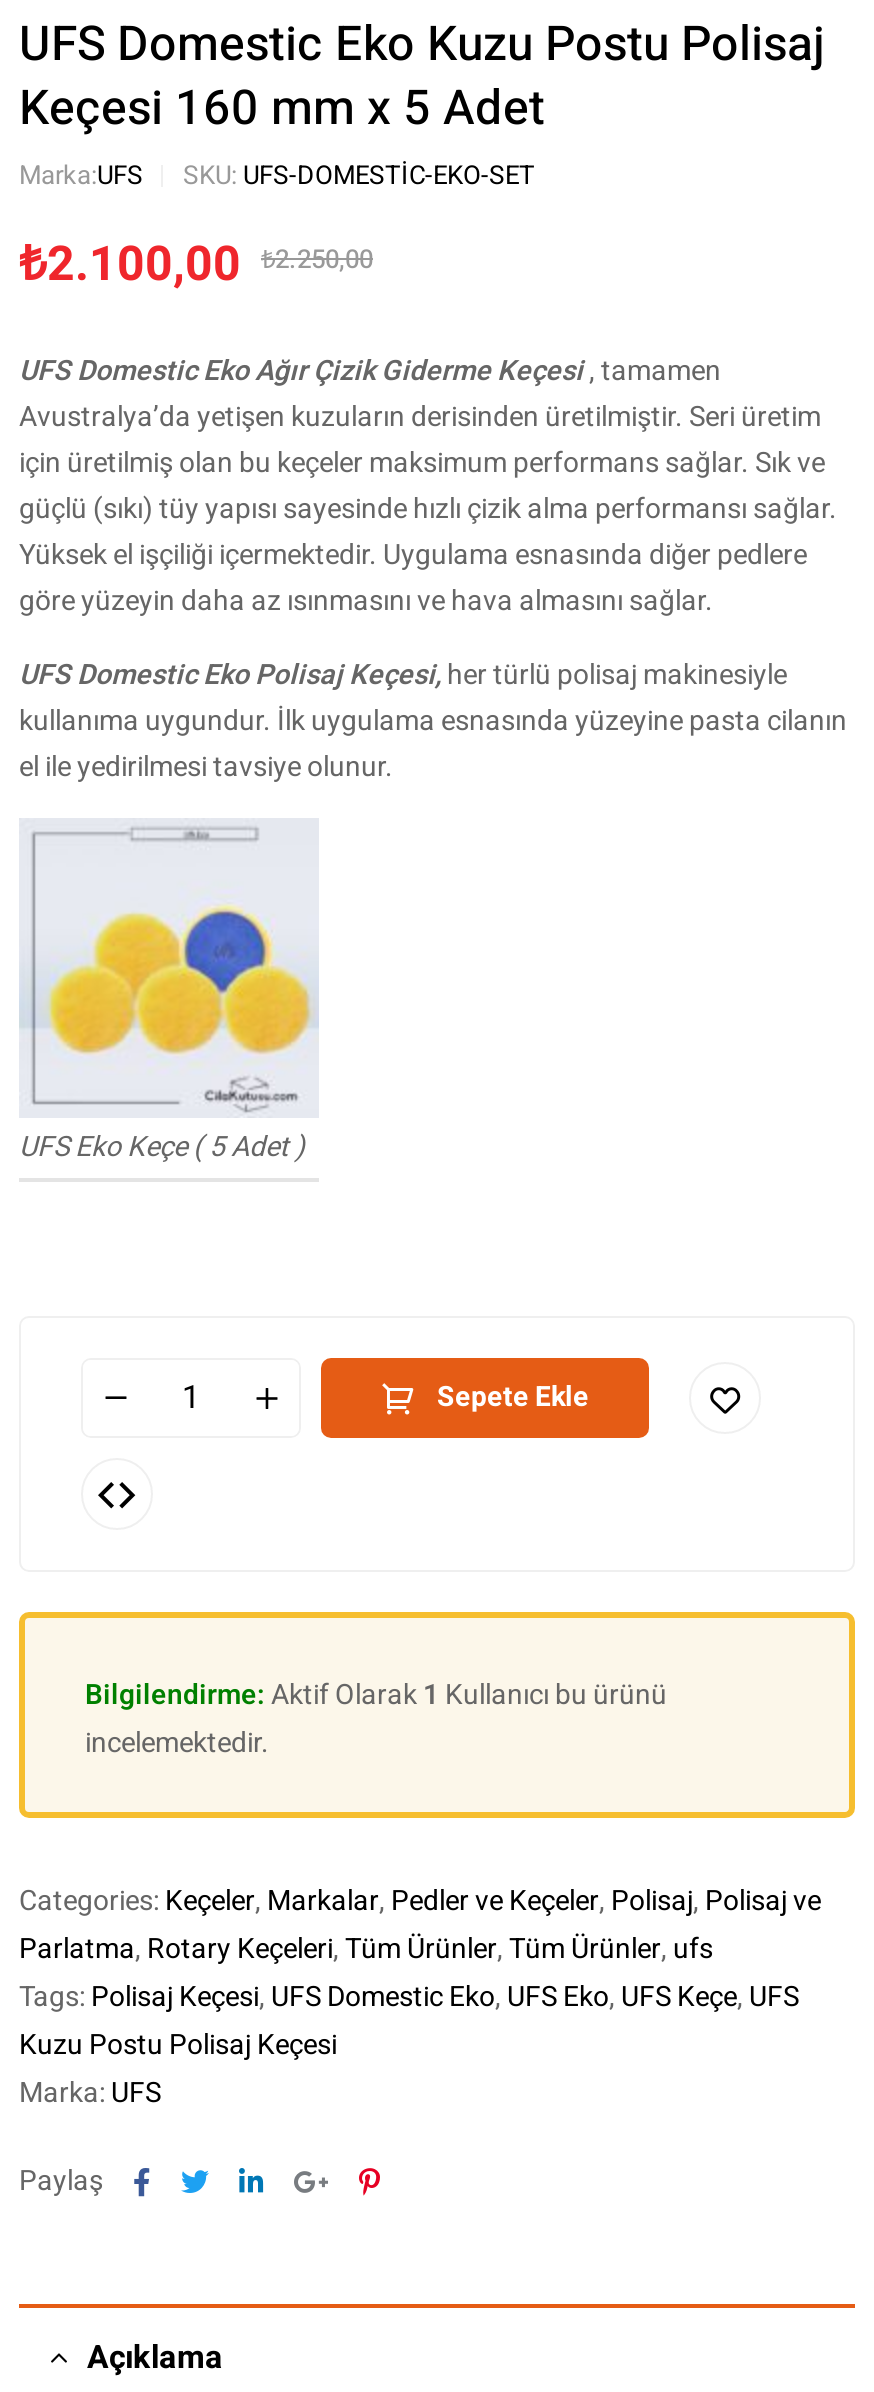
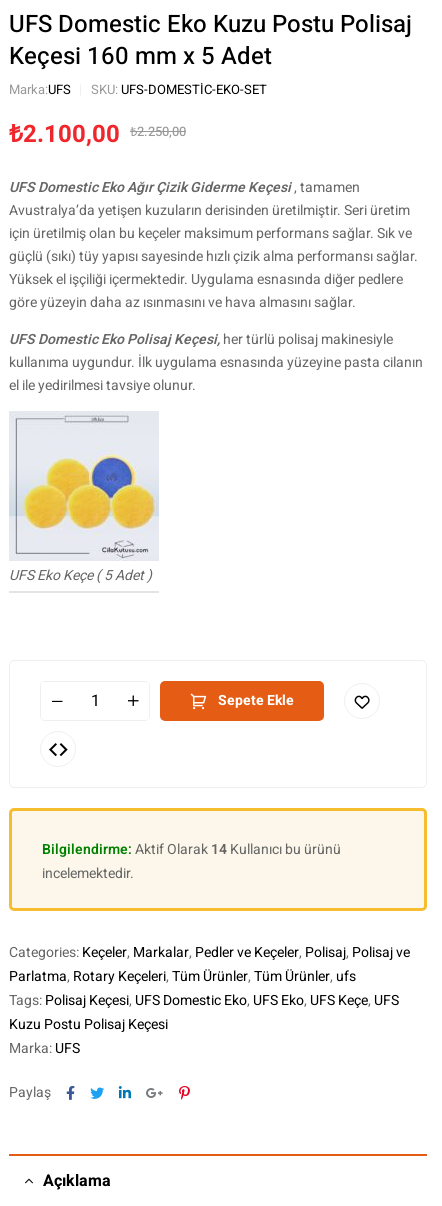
- Bilgilendirme: Aktif Olarak 1 Kullanıcı bu ürünü
+ Bilgilendirme: Aktif Olarak 14 Kullanıcı bu ürünü
